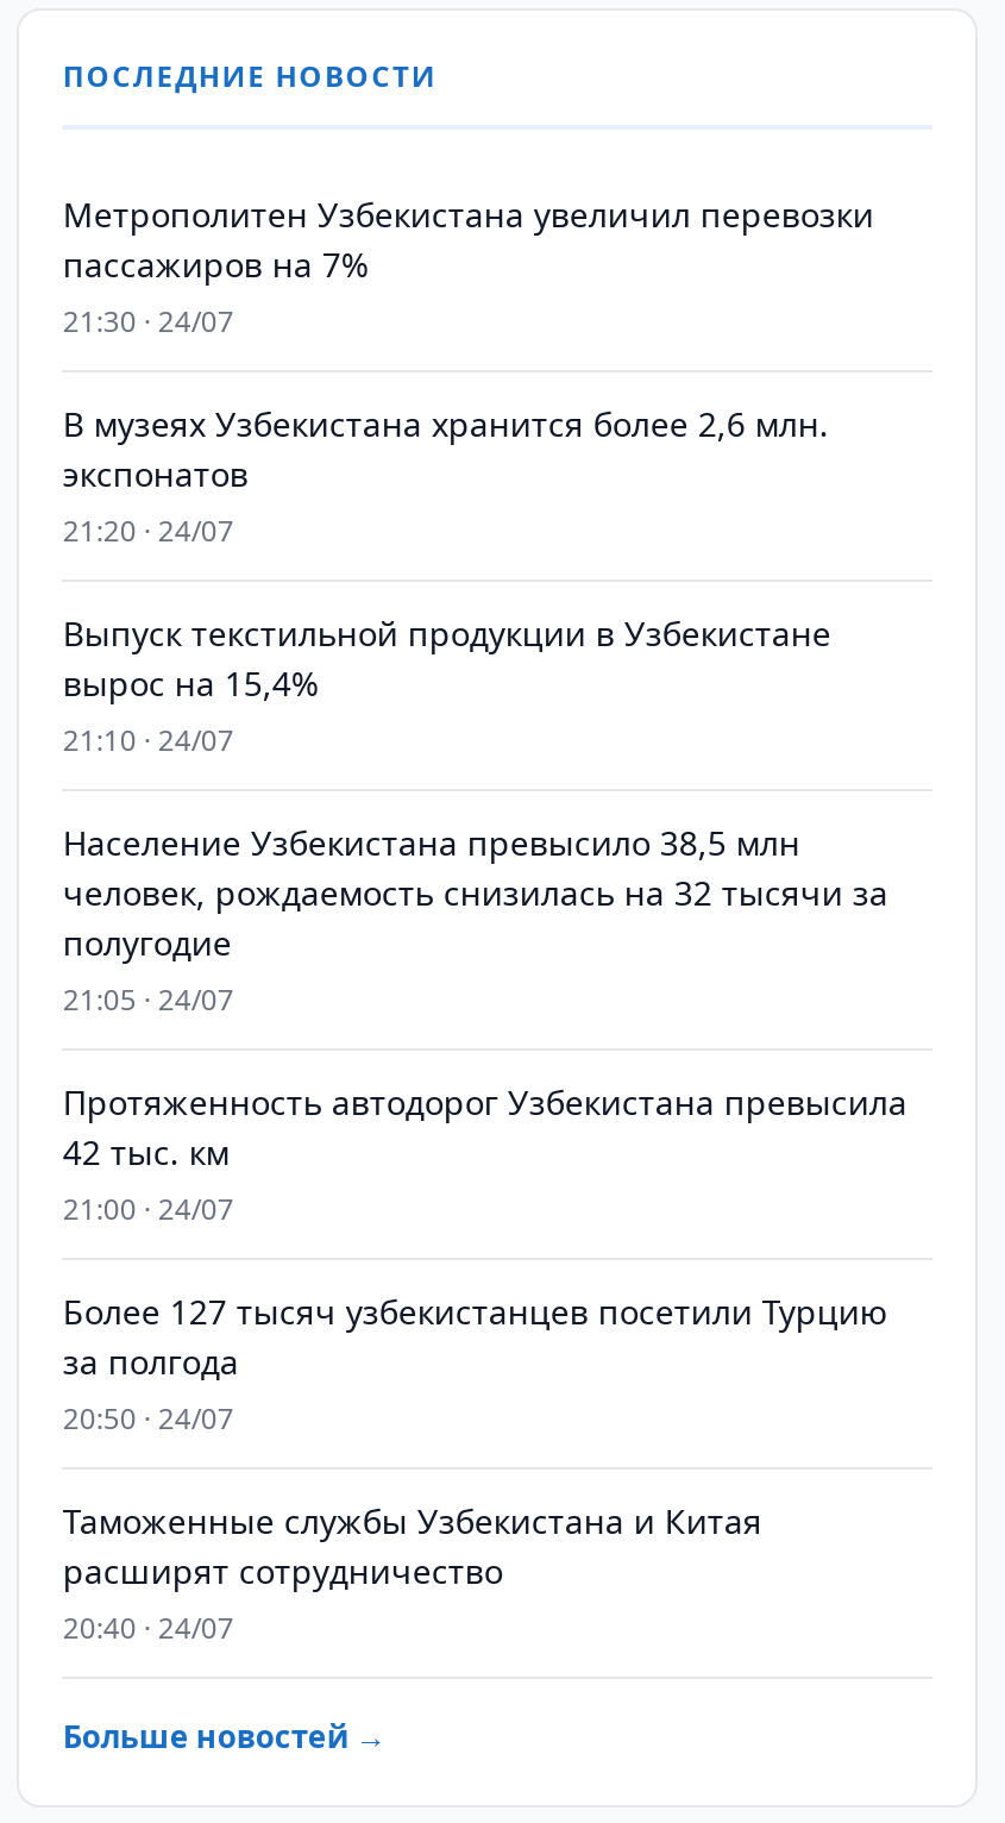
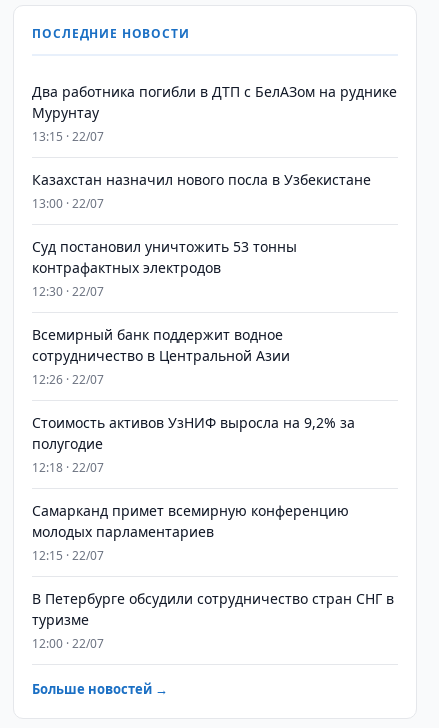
- Метрополитен Узбекистана увеличил перевозки
- пассажиров на 7%
- 21:30 · 24/07
- В музеях Узбекистана хранится более 2,6 млн.
- экспонатов
- 21:20 · 24/07
- Выпуск текстильной продукции в Узбекистане
- вырос на 15,4%
- 21:10 · 24/07
- Население Узбекистана превысило 38,5 млн
- человек, рождаемость снизилась на 32 тысячи за
+ Два работника погибли в ДТП с БелАЗом на руднике
+ Мурунтау
+ 13:15 · 22/07
+ Казахстан назначил нового посла в Узбекистане
+ 13:00 · 22/07
+ Суд постановил уничтожить 53 тонны
+ контрафактных электродов
+ 12:30 · 22/07
+ Всемирный банк поддержит водное
+ сотрудничество в Центральной Азии
+ 12:26 · 22/07
+ Стоимость активов УзНИФ выросла на 9,2% за

moved down: полугодие

- 21:05 · 24/07
- Протяженность автодорог Узбекистана превысила
- 42 тыс. км
- 21:00 · 24/07
- Более 127 тысяч узбекистанцев посетили Турцию
- за полгода
- 20:50 · 24/07
- Таможенные службы Узбекистана и Китая
- расширят сотрудничество
- 20:40 · 24/07
+ 12:18 · 22/07
+ Самарканд примет всемирную конференцию
+ молодых парламентариев
+ 12:15 · 22/07
+ В Петербурге обсудили сотрудничество стран СНГ в
+ туризме
+ 12:00 · 22/07
